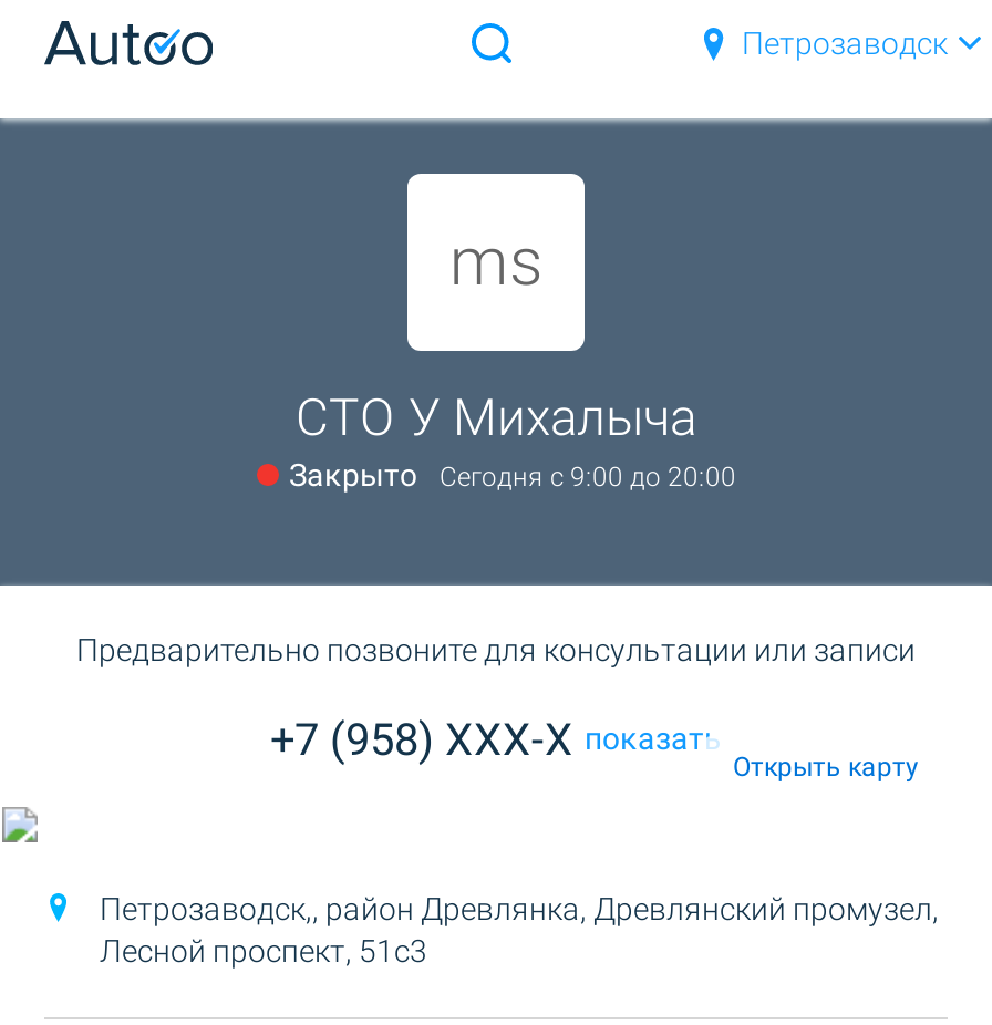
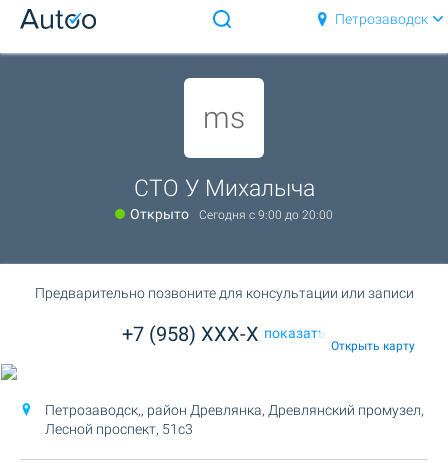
- Закрыто
+ Открыто
